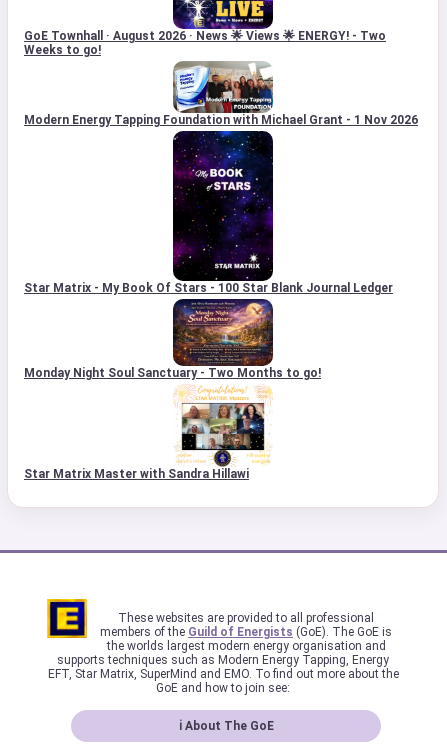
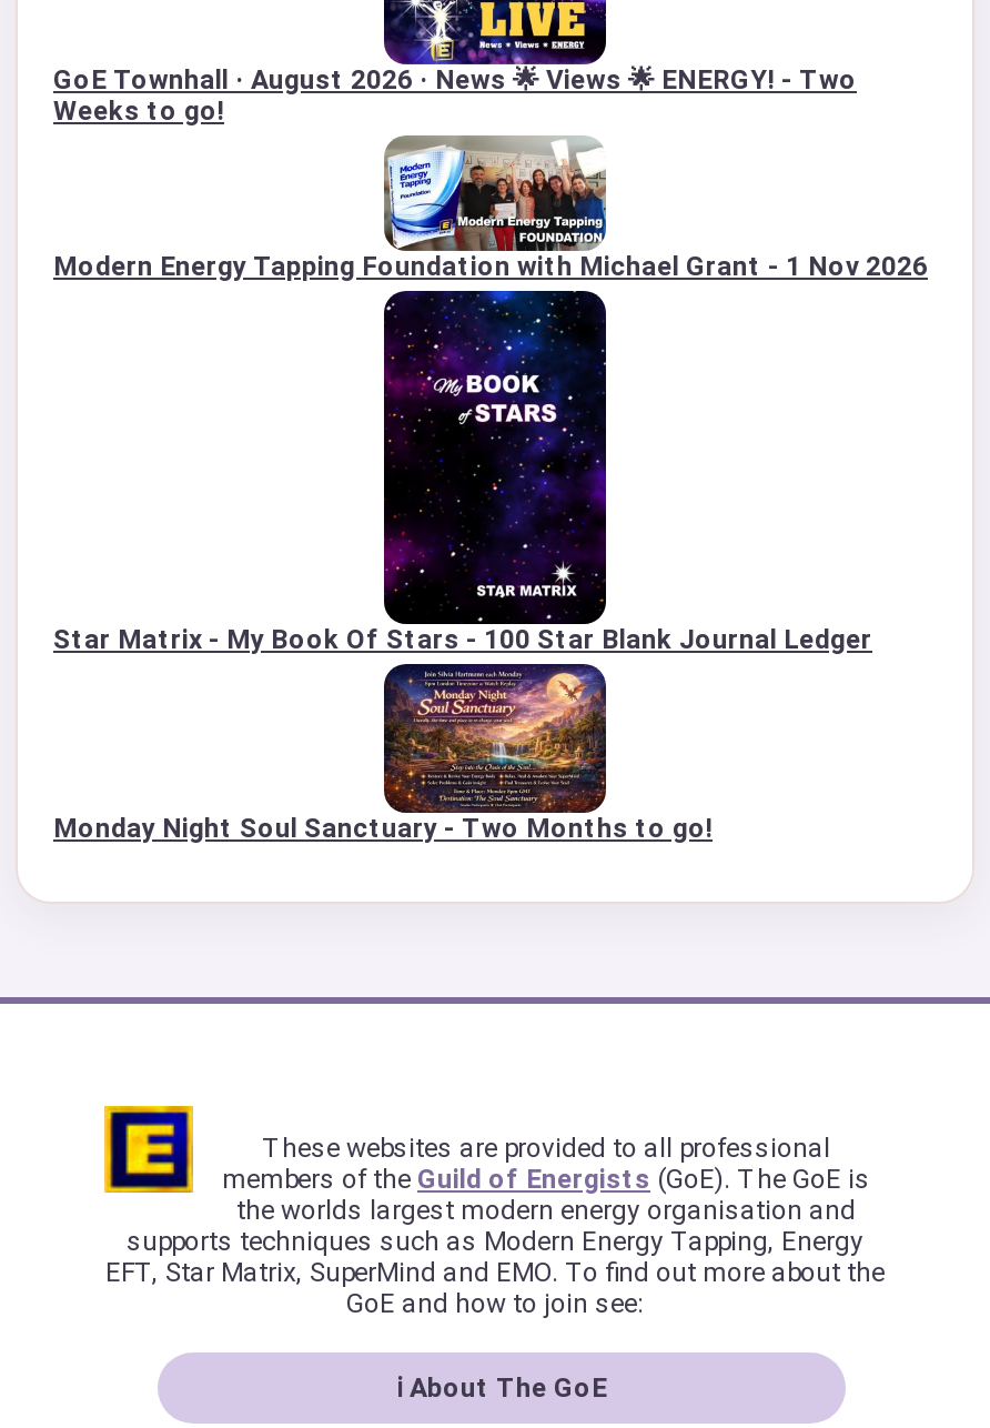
- [image]
- Star Matrix Master with Sandra Hillawi
